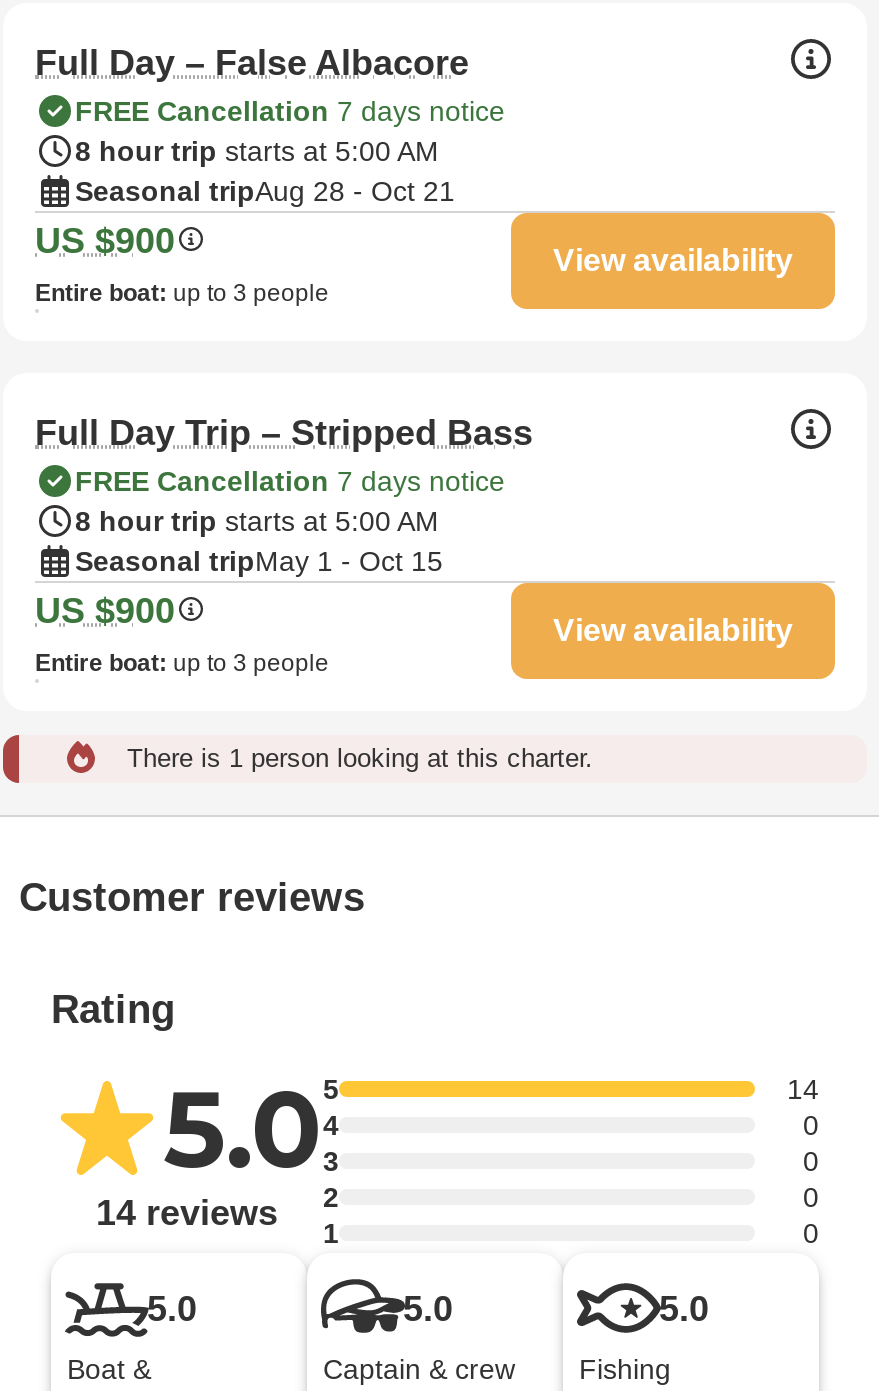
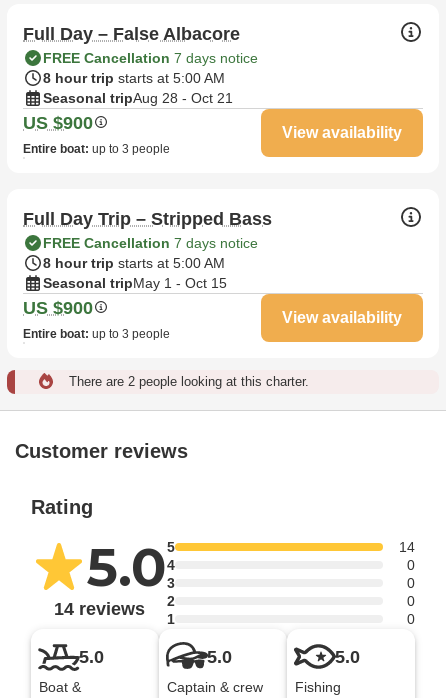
- There is 1 person looking at this charter.
+ There are 2 people looking at this charter.
